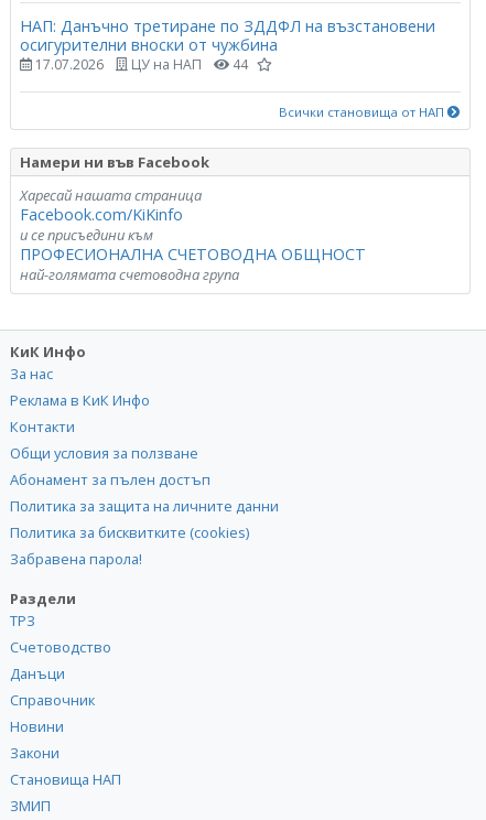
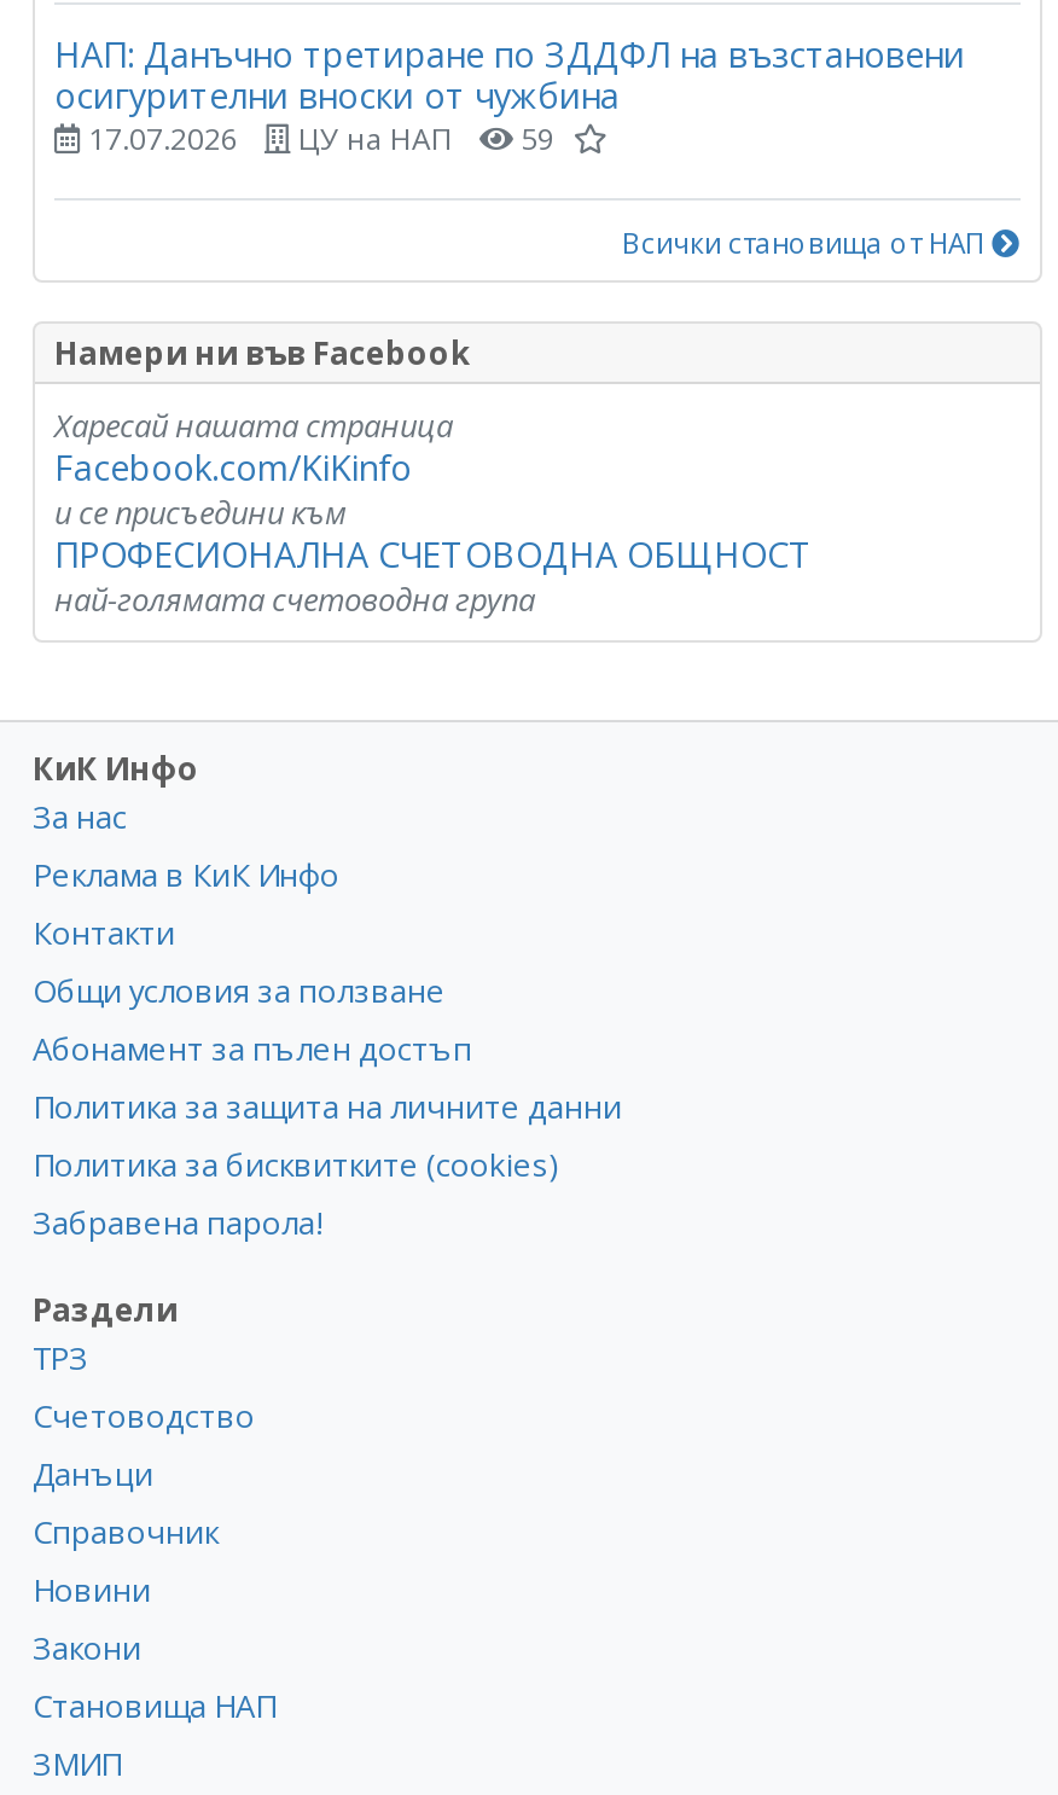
- 44
+ 59
